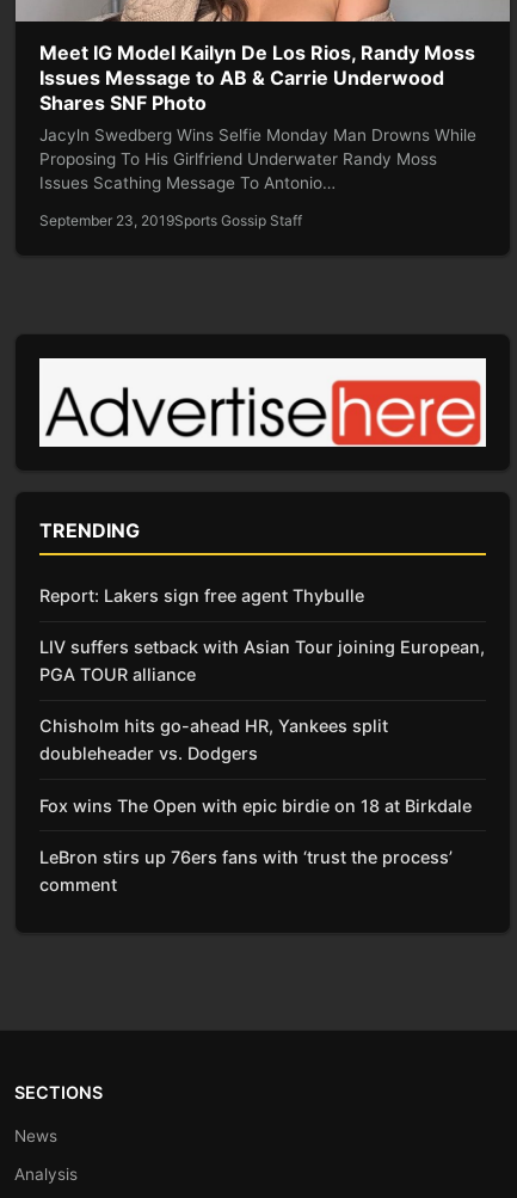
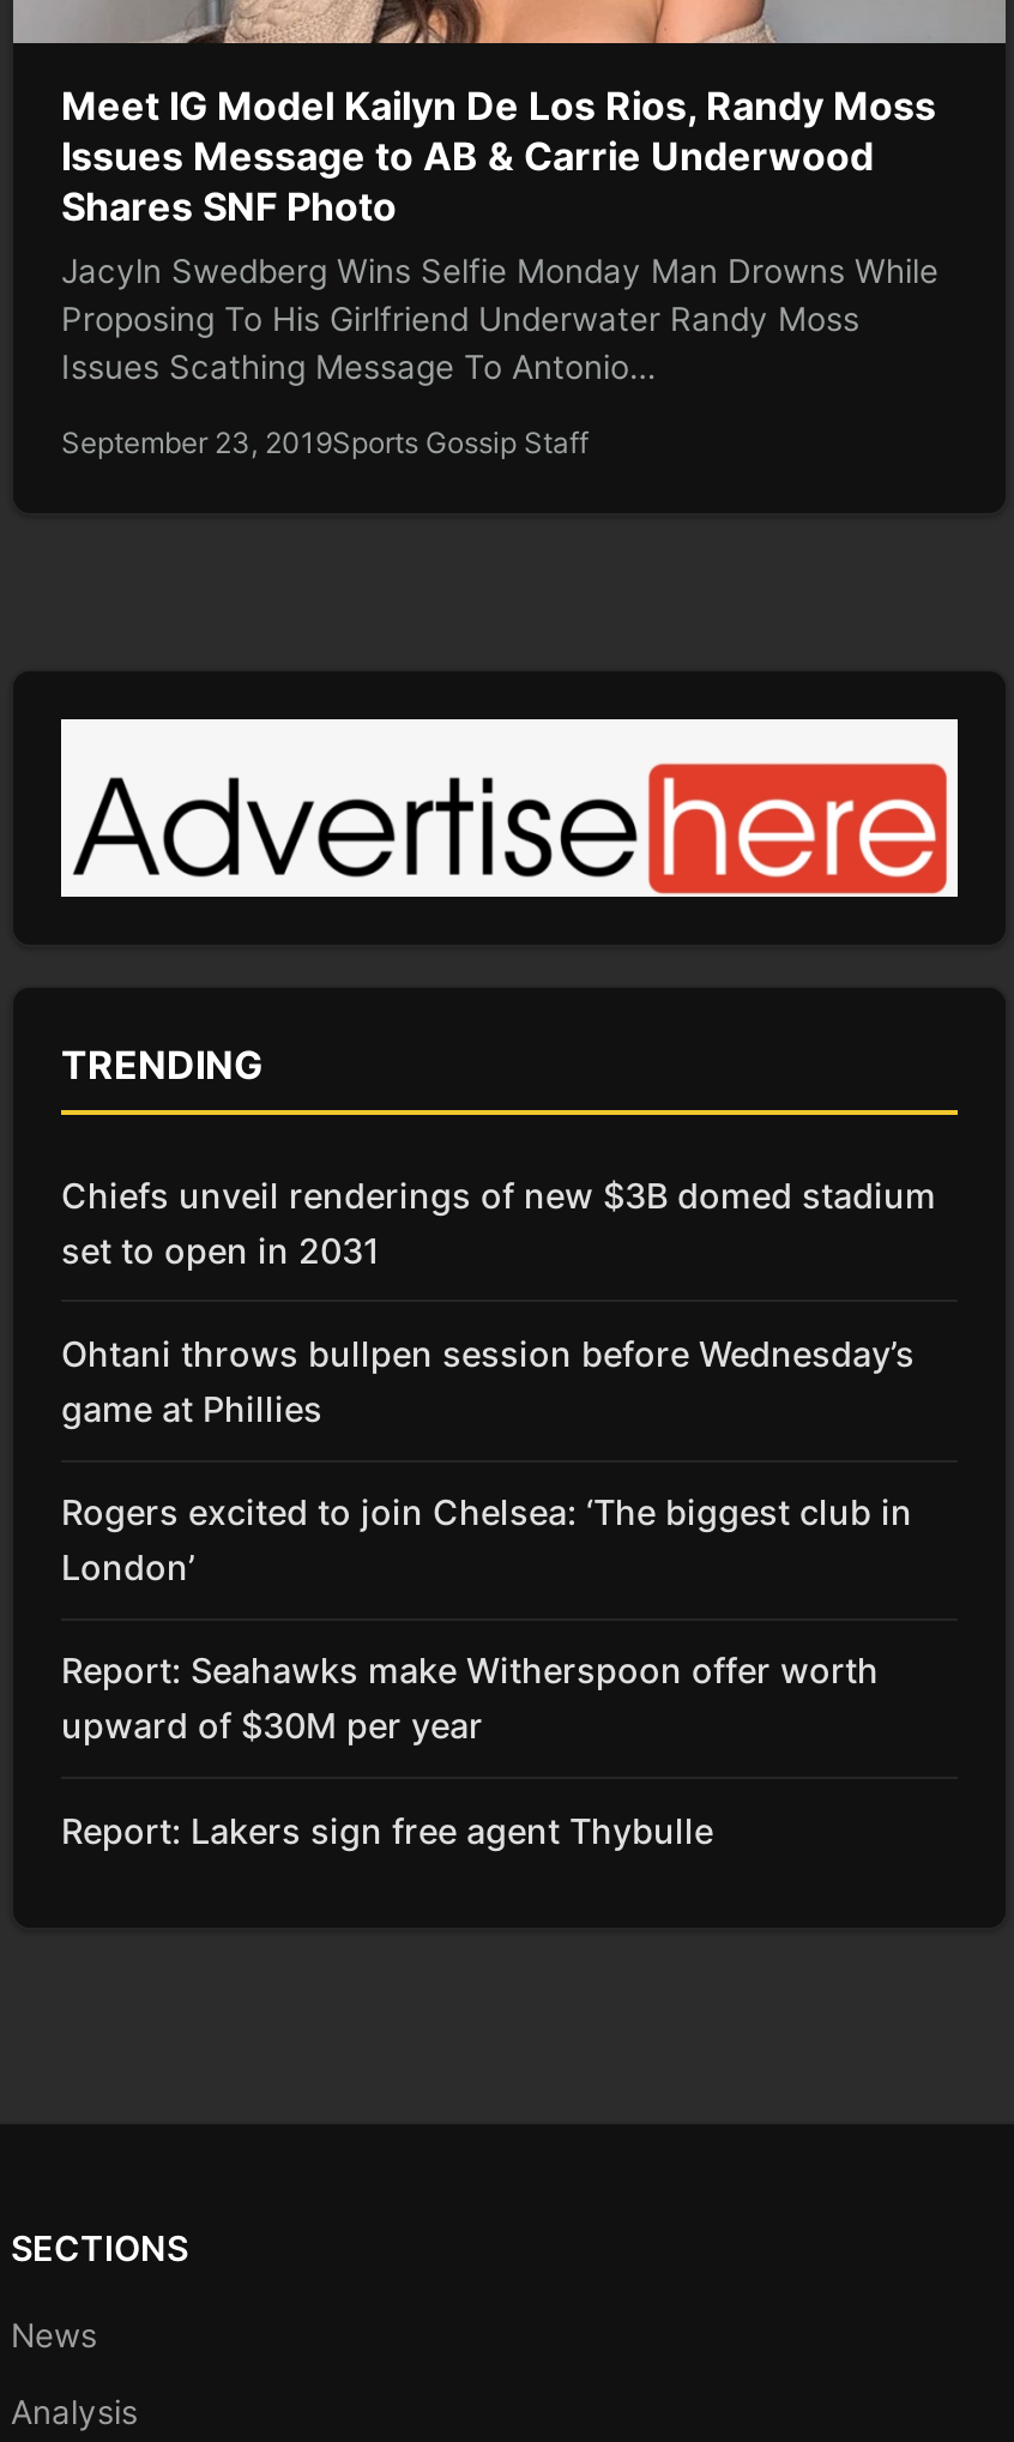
+ Chiefs unveil renderings of new $3B domed stadium
+ set to open in 2031
+ Ohtani throws bullpen session before Wednesday’s
+ game at Phillies
+ Rogers excited to join Chelsea: ‘The biggest club in
+ London’
+ Report: Seahawks make Witherspoon offer worth
+ upward of $30M per year

moved down: Report: Lakers sign free agent Thybulle

- LIV suffers setback with Asian Tour joining European,
- PGA TOUR alliance
- Chisholm hits go-ahead HR, Yankees split
- doubleheader vs. Dodgers
- Fox wins The Open with epic birdie on 18 at Birkdale
- LeBron stirs up 76ers fans with ‘trust the process’
- comment
